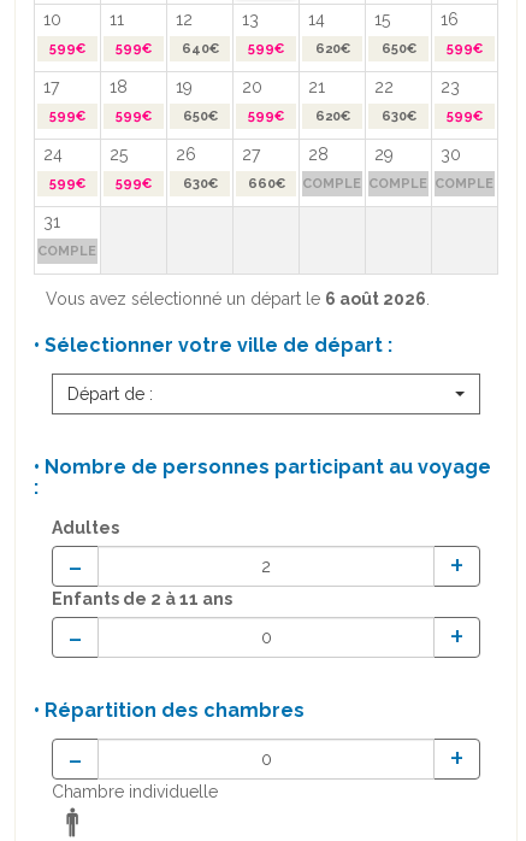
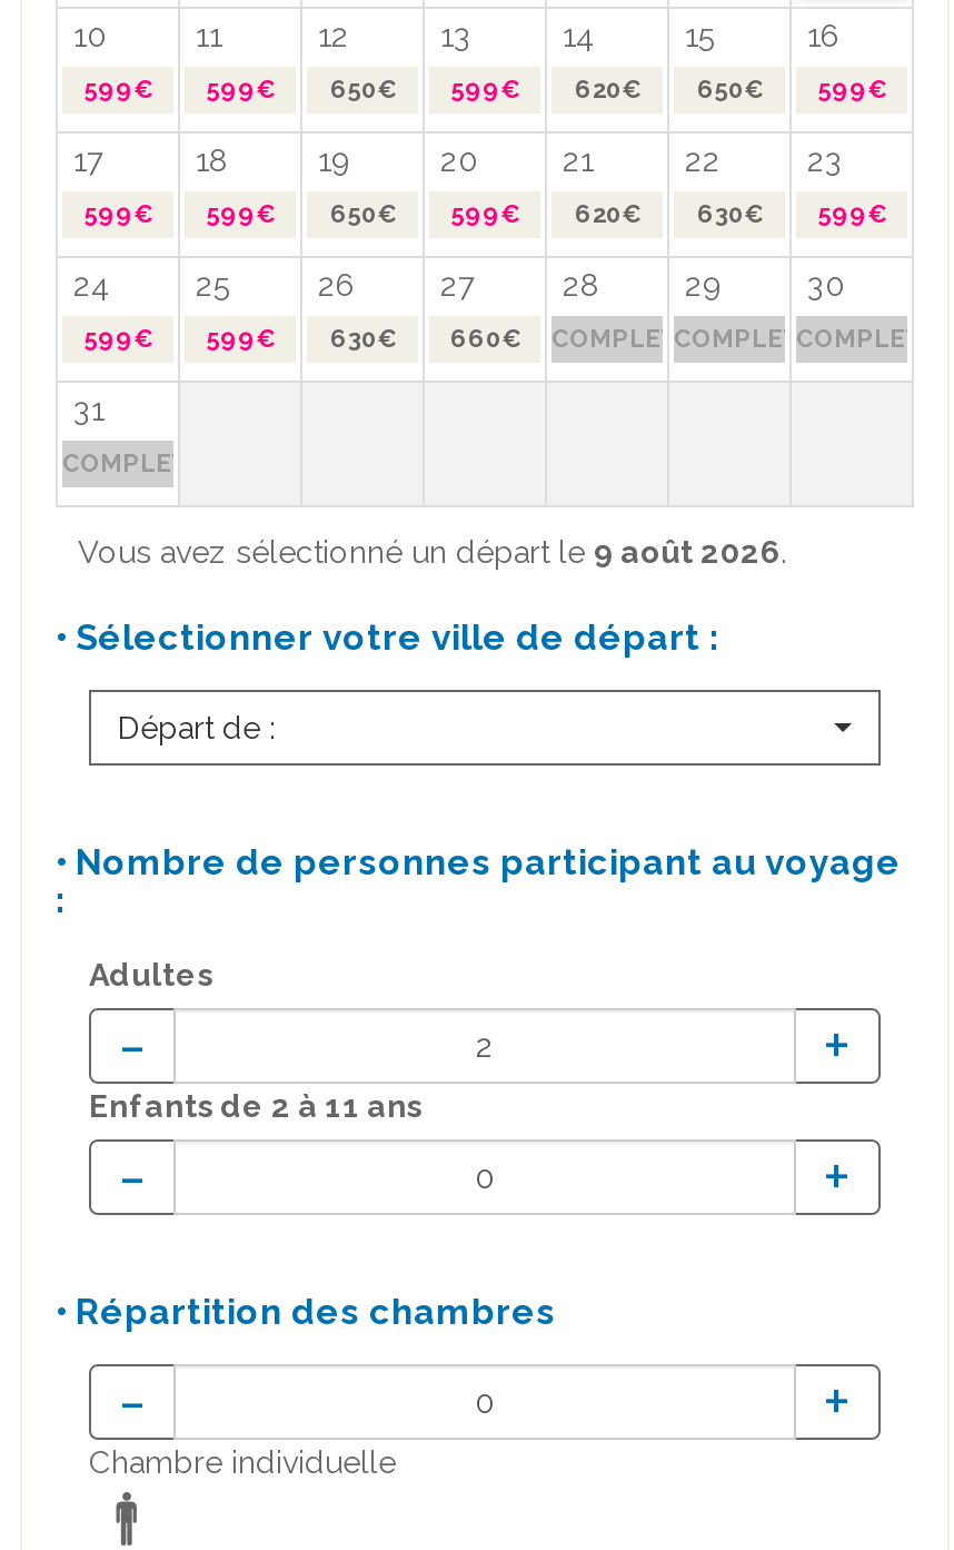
- 599€ 599€ 640€ 599€ 620€ 650€ 599€
+ 599€ 599€ 650€ 599€ 620€ 650€ 599€

- Vous avez sélectionné un départ le 6 août 2026.
+ Vous avez sélectionné un départ le 9 août 2026.
